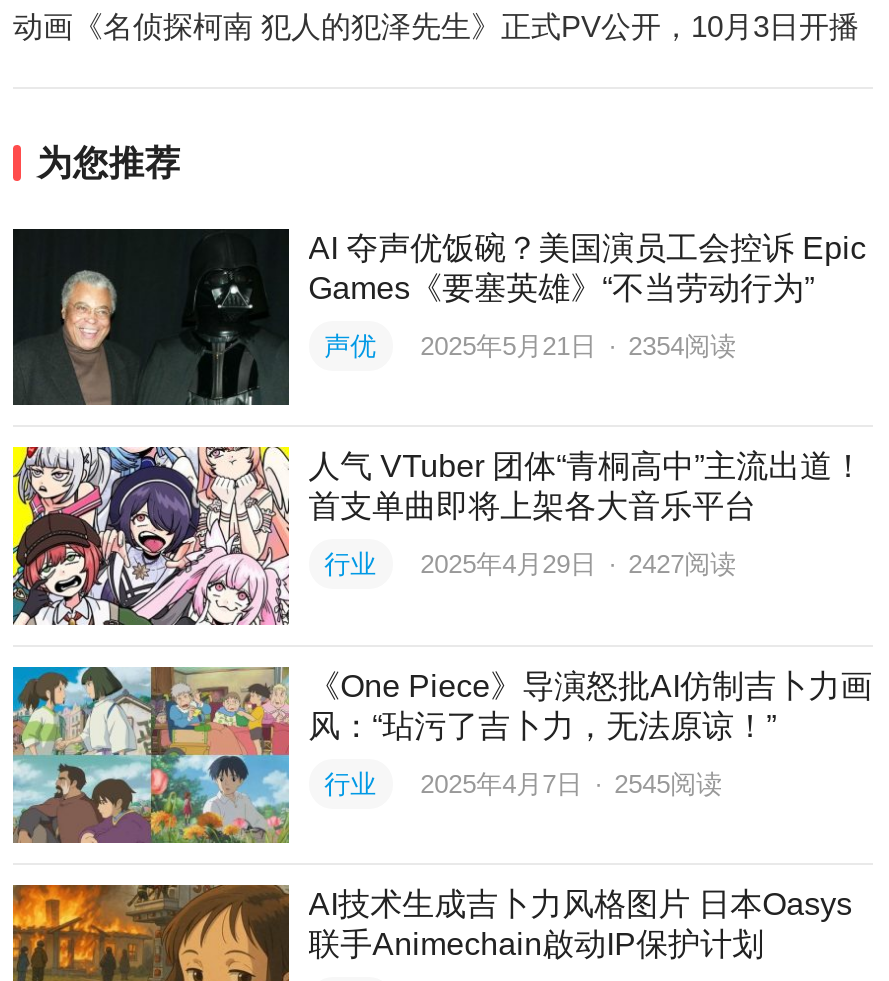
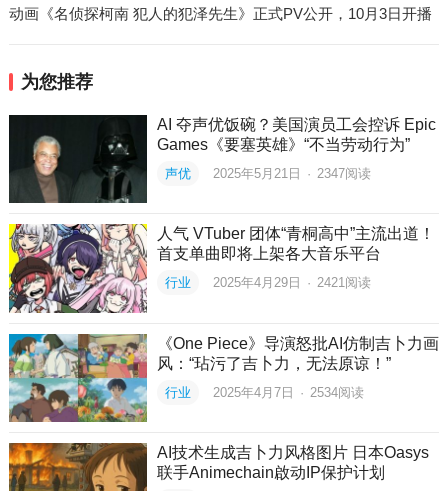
- 声优 2025年5月21日 · 2354阅读
+ 声优 2025年5月21日 · 2347阅读

- 行业 2025年4月29日 · 2427阅读
+ 行业 2025年4月29日 · 2421阅读

- 行业 2025年4月7日 · 2545阅读
+ 行业 2025年4月7日 · 2534阅读
